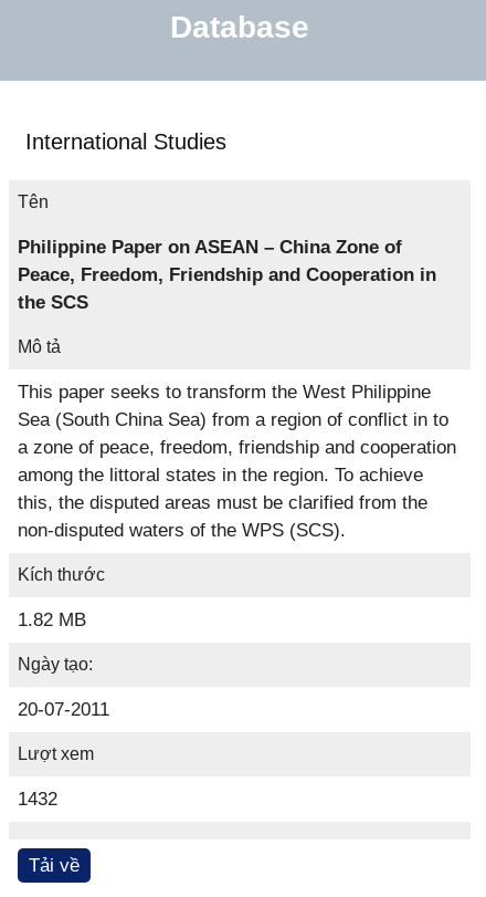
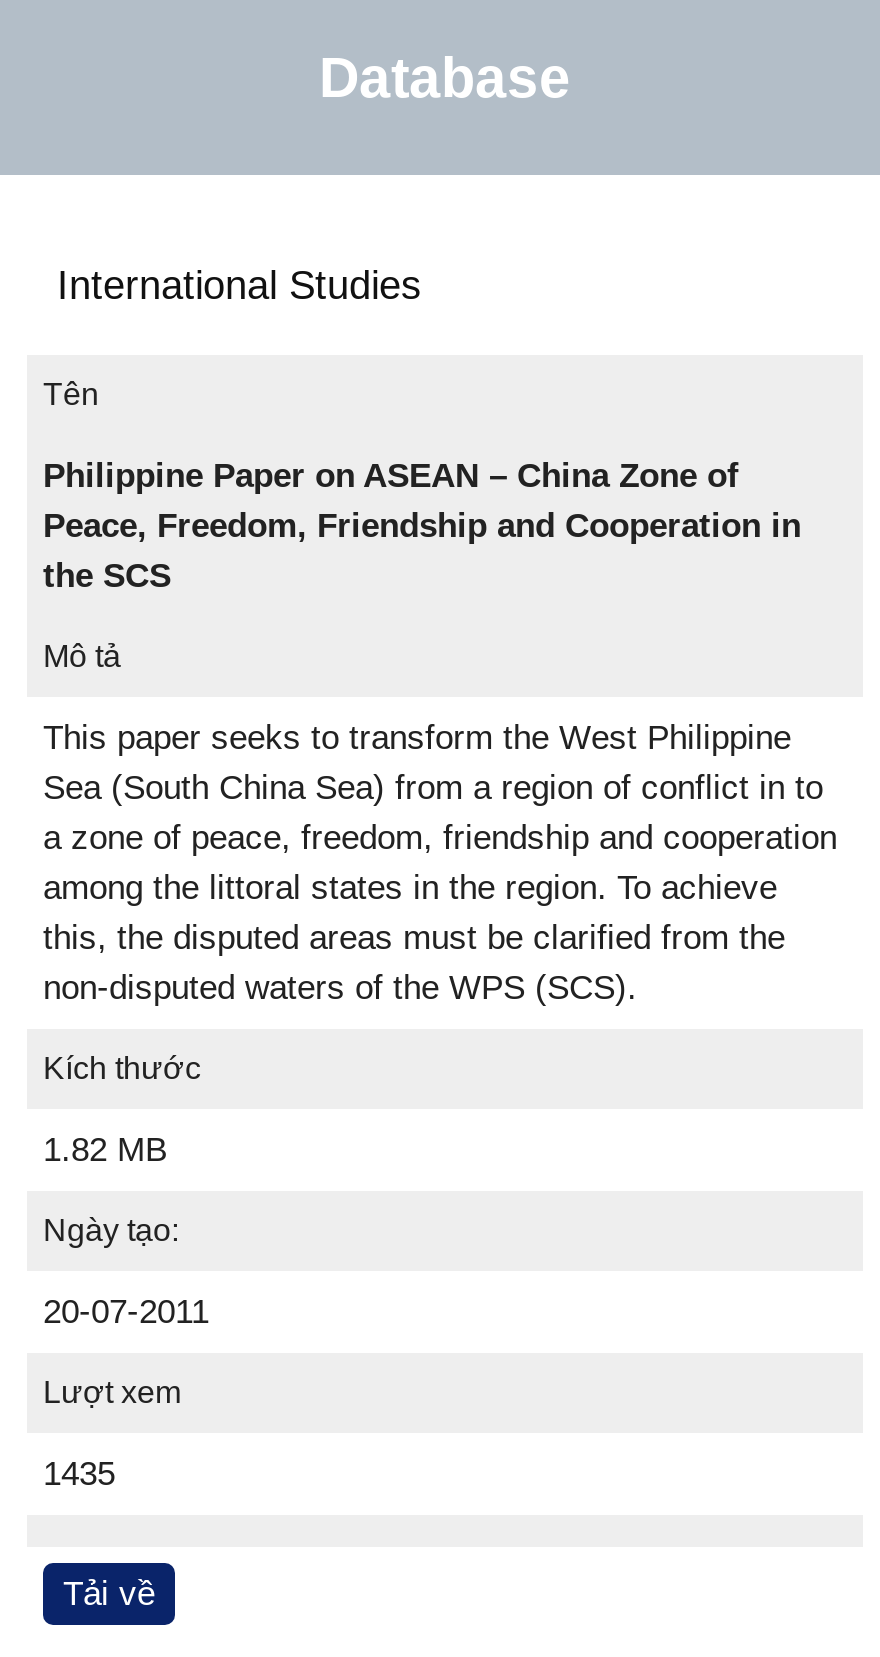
- 1432
+ 1435
